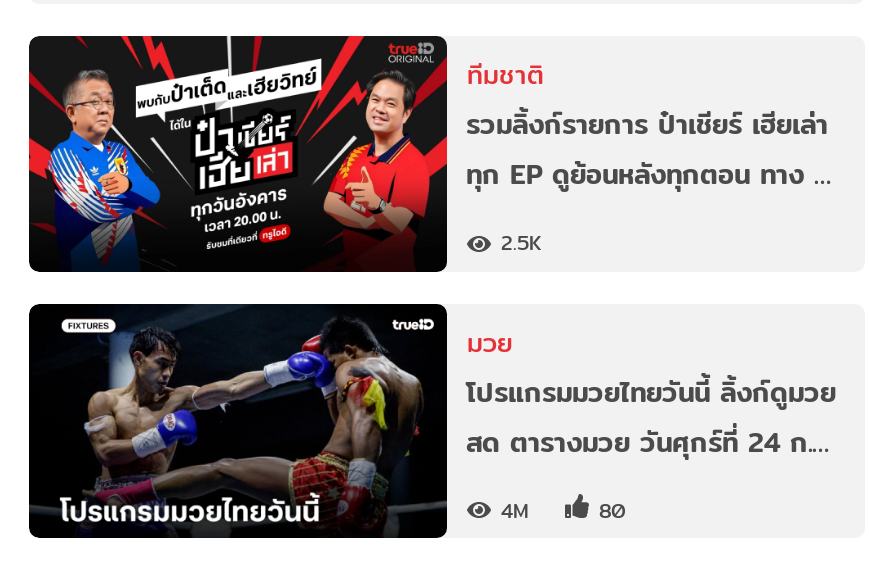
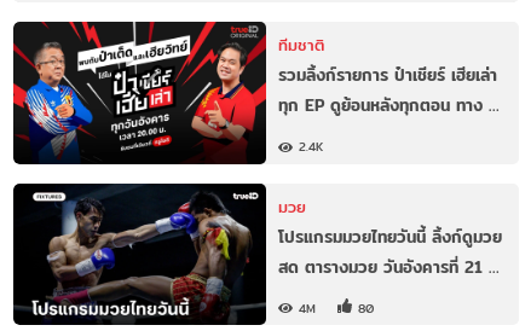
- 2.5K
+ 2.4K

- สด ตารางมวย วันศุกร์ที่ 24 ก.…
+ สด ตารางมวย วันอังคารที่ 21 …
